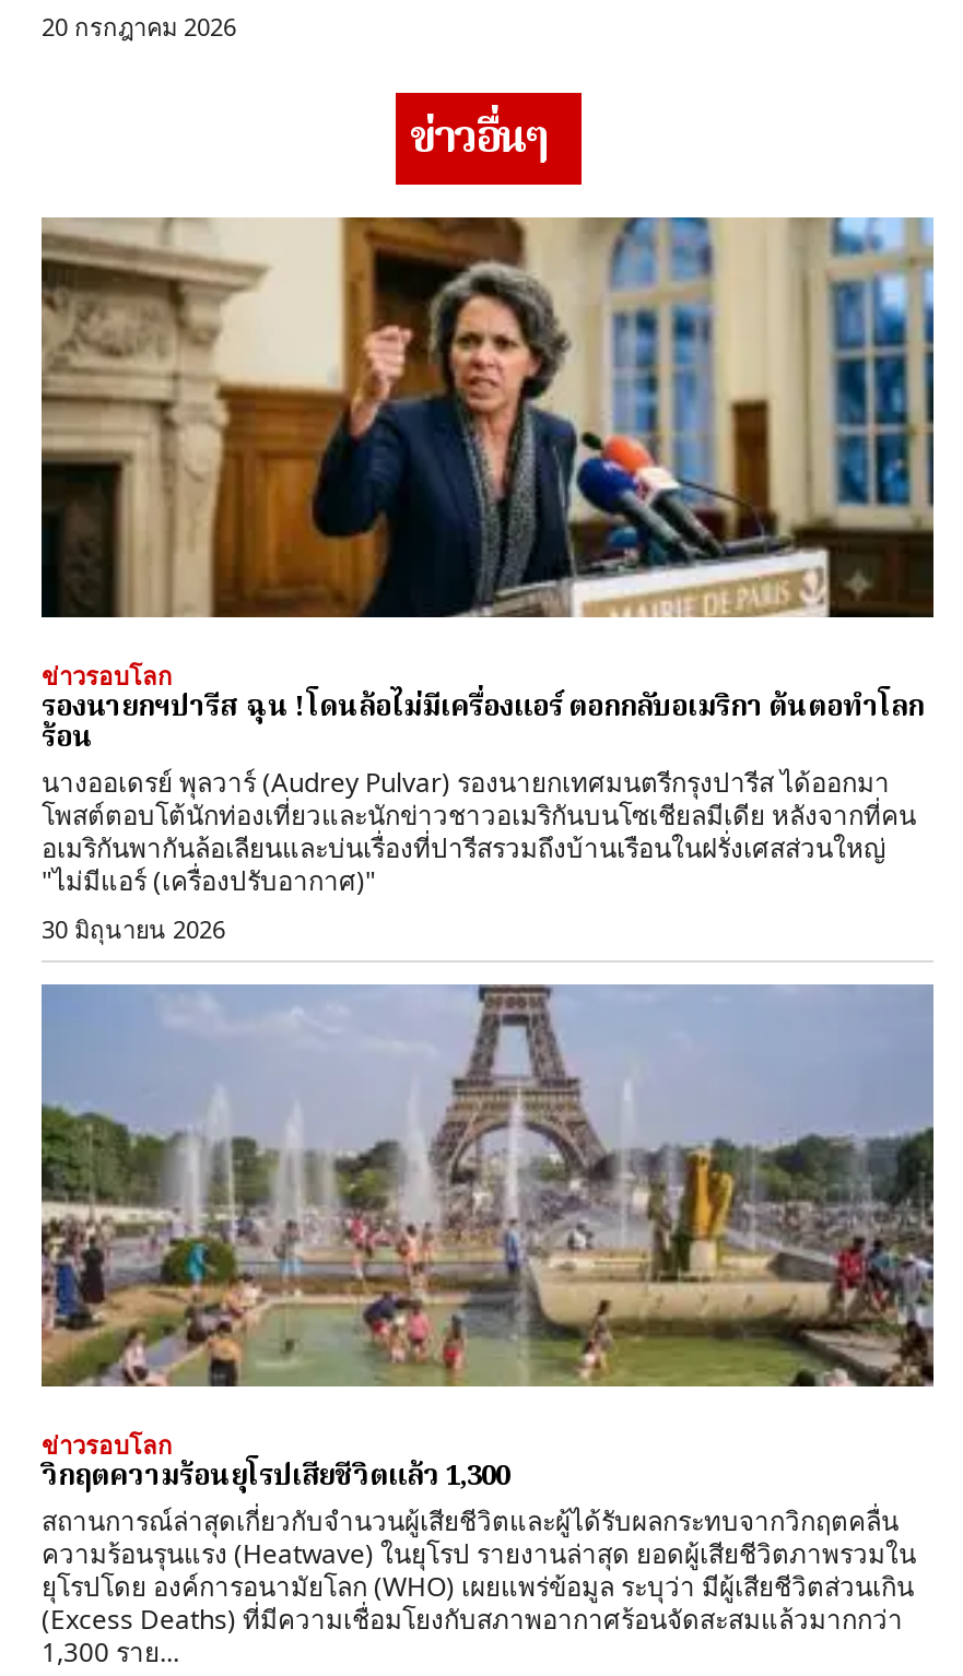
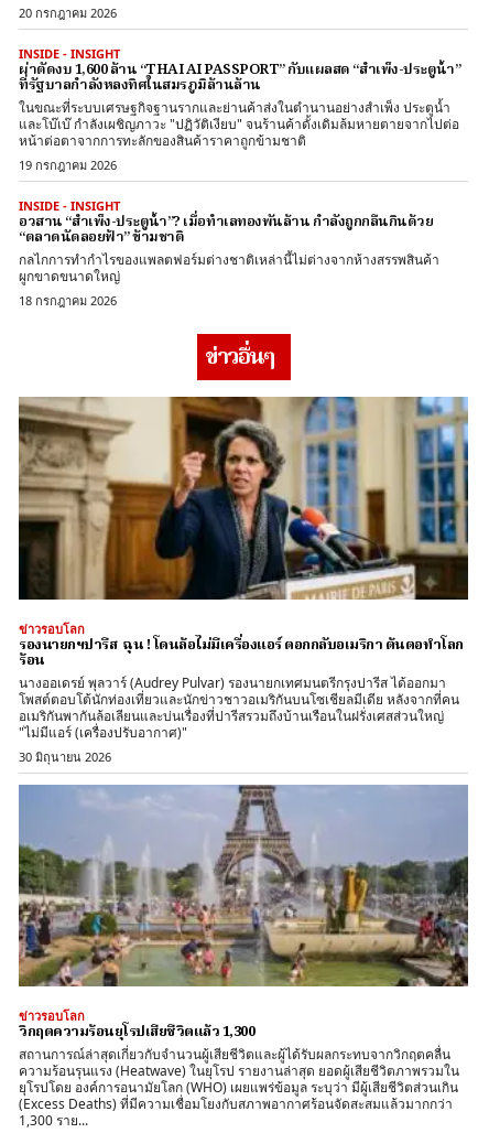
+ INSIDE - INSIGHT
+ ผ่าตัดงบ 1,600 ล้าน “THAI AI PASSPORT” กับแผลสด “สำเพ็ง-ประตูน้ำ”
+ ที่รัฐบาลกำลังหลงทิศในสมรภูมิล้านล้าน
+ ในขณะที่ระบบเศรษฐกิจฐานรากและย่านค้าส่งในตำนานอย่างสำเพ็ง ประตูน้ำ
+ และโบ๊เบ๊ กำลังเผชิญภาวะ "ปฏิวัติเงียบ" จนร้านค้าดั้งเดิมล้มหายตายจากไปต่อ
+ หน้าต่อตาจากการทะลักของสินค้าราคาถูกข้ามชาติ
+ 19 กรกฎาคม 2026
+ INSIDE - INSIGHT
+ อวสาน “สำเพ็ง-ประตูน้ำ”? เมื่อทำเลทองพันล้าน กำลังถูกกลืนกินด้วย
+ “ตลาดนัดลอยฟ้า” ข้ามชาติ
+ กลไกการทำกำไรของแพลตฟอร์มต่างชาติเหล่านี้ไม่ต่างจากห้างสรรพสินค้า
+ ผูกขาดขนาดใหญ่
+ 18 กรกฎาคม 2026
